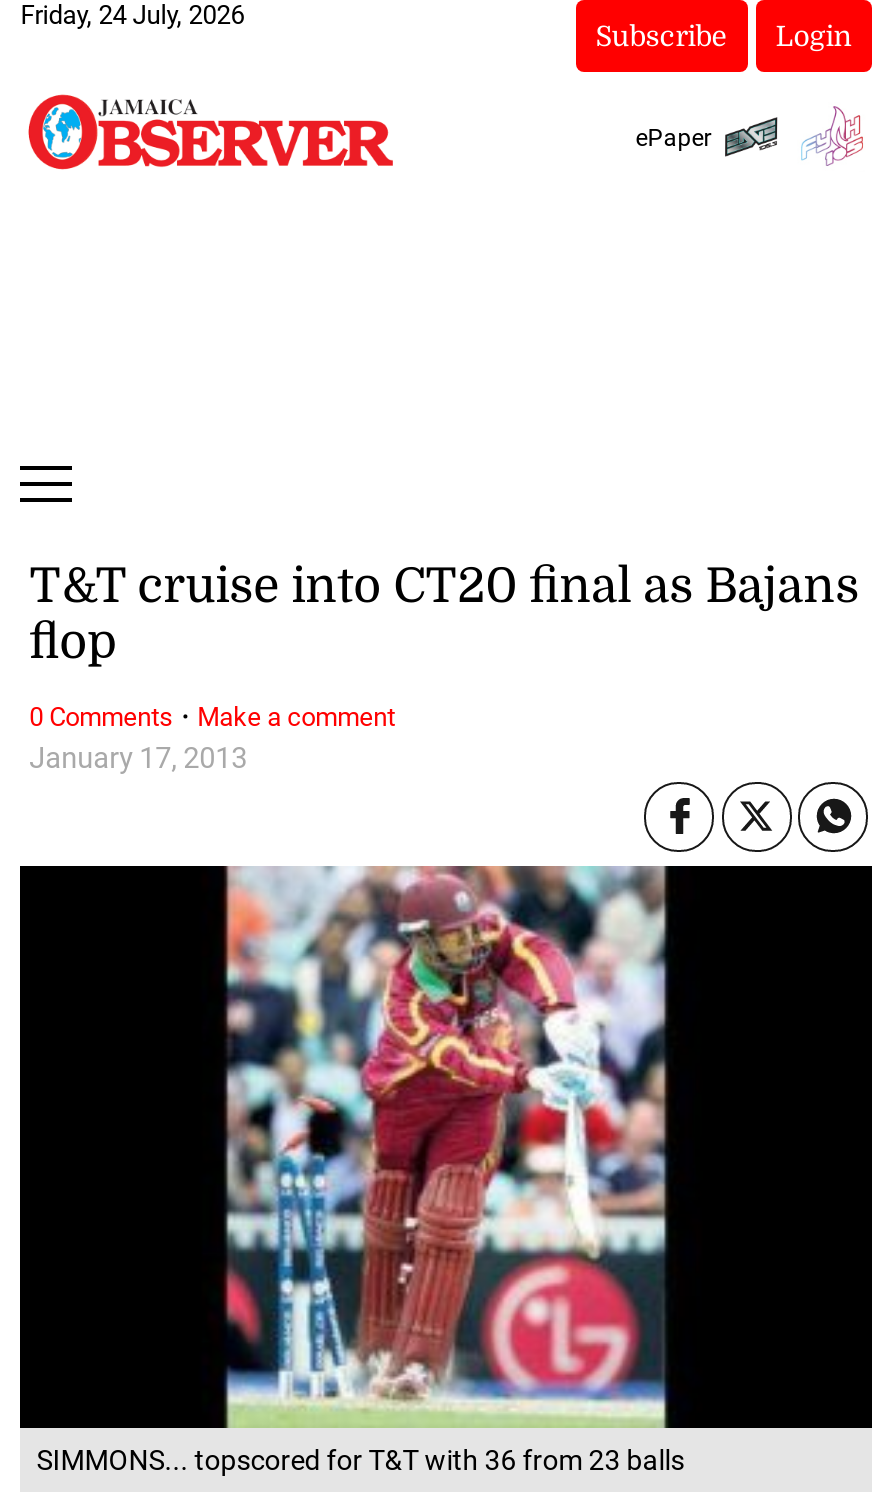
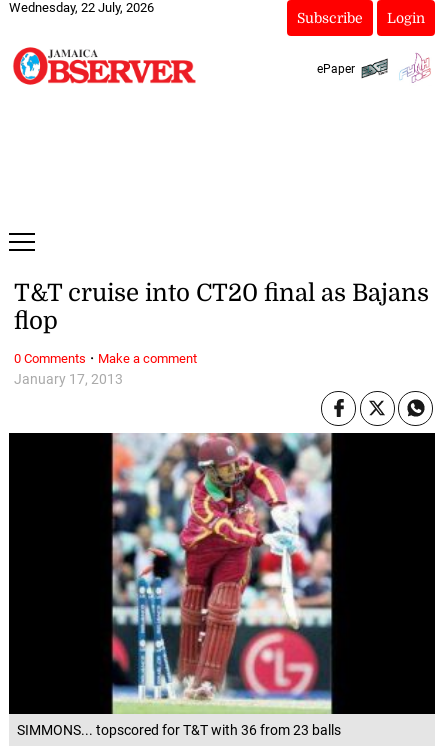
- Friday, 24 July, 2026
+ Wednesday, 22 July, 2026
